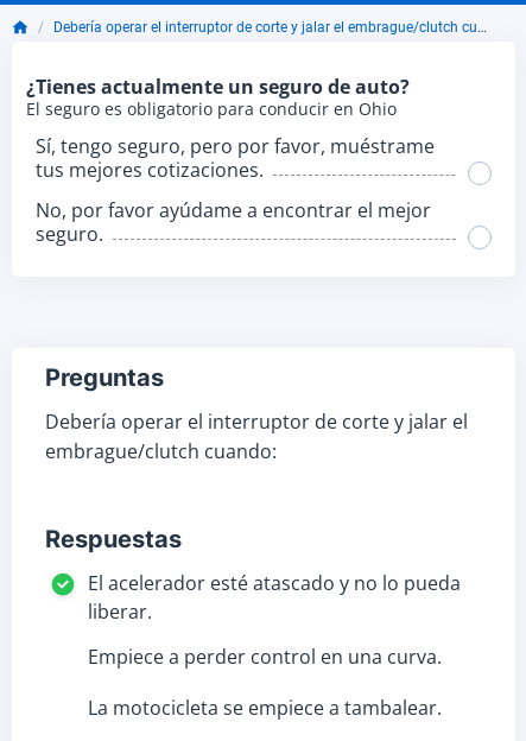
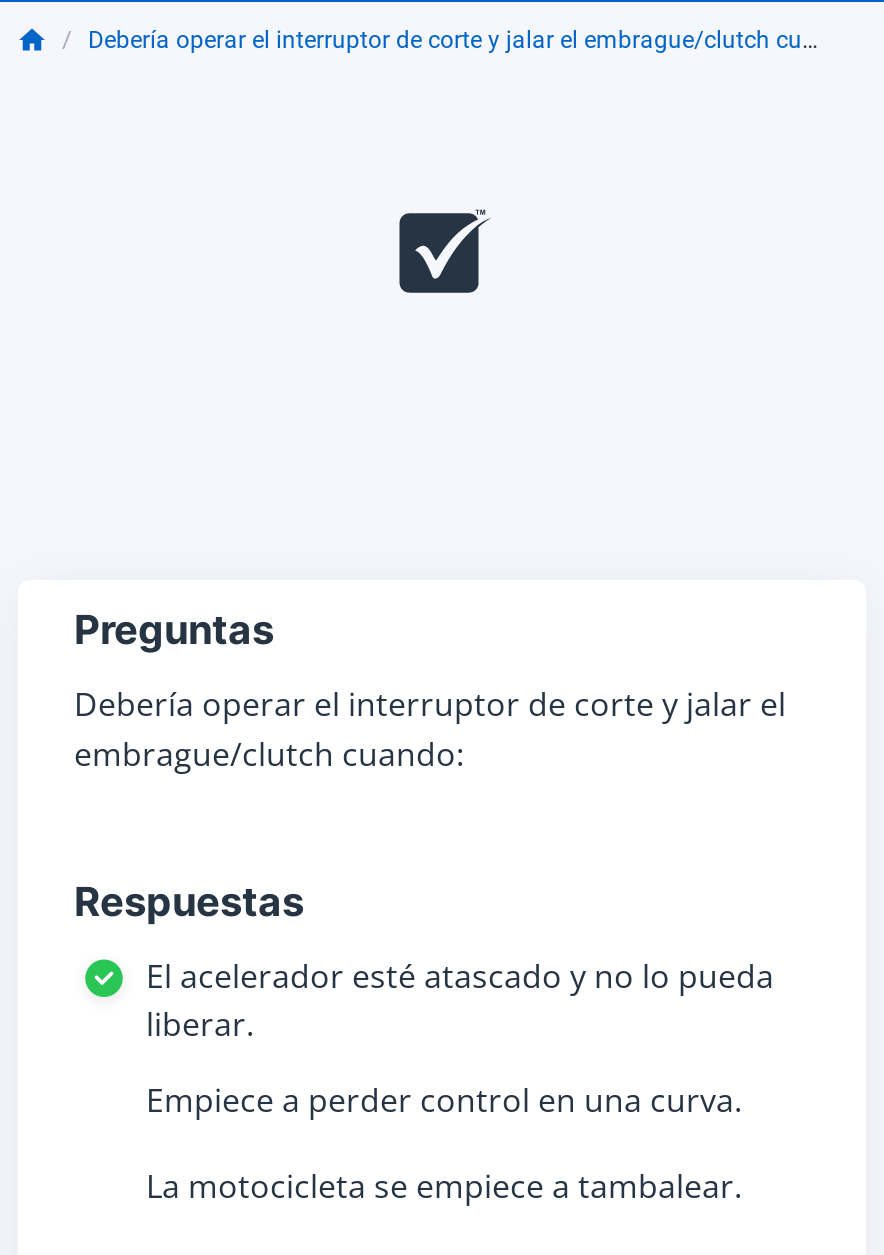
- ¿Tienes actualmente un seguro de auto?
- El seguro es obligatorio para conducir en Ohio
- Sí, tengo seguro, pero por favor, muéstrame
- tus mejores cotizaciones.
- No, por favor ayúdame a encontrar el mejor
- seguro.
